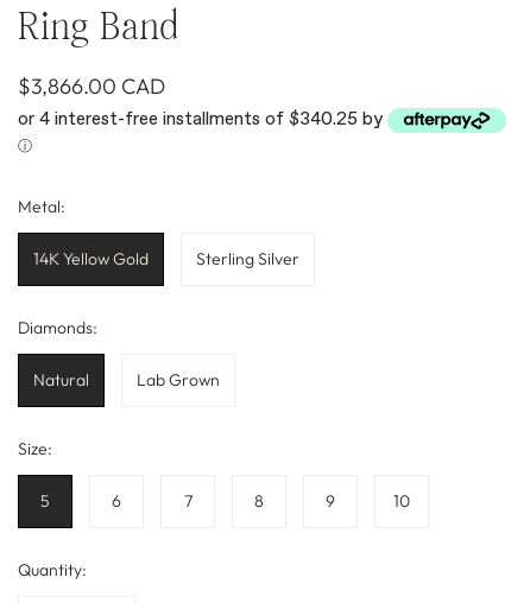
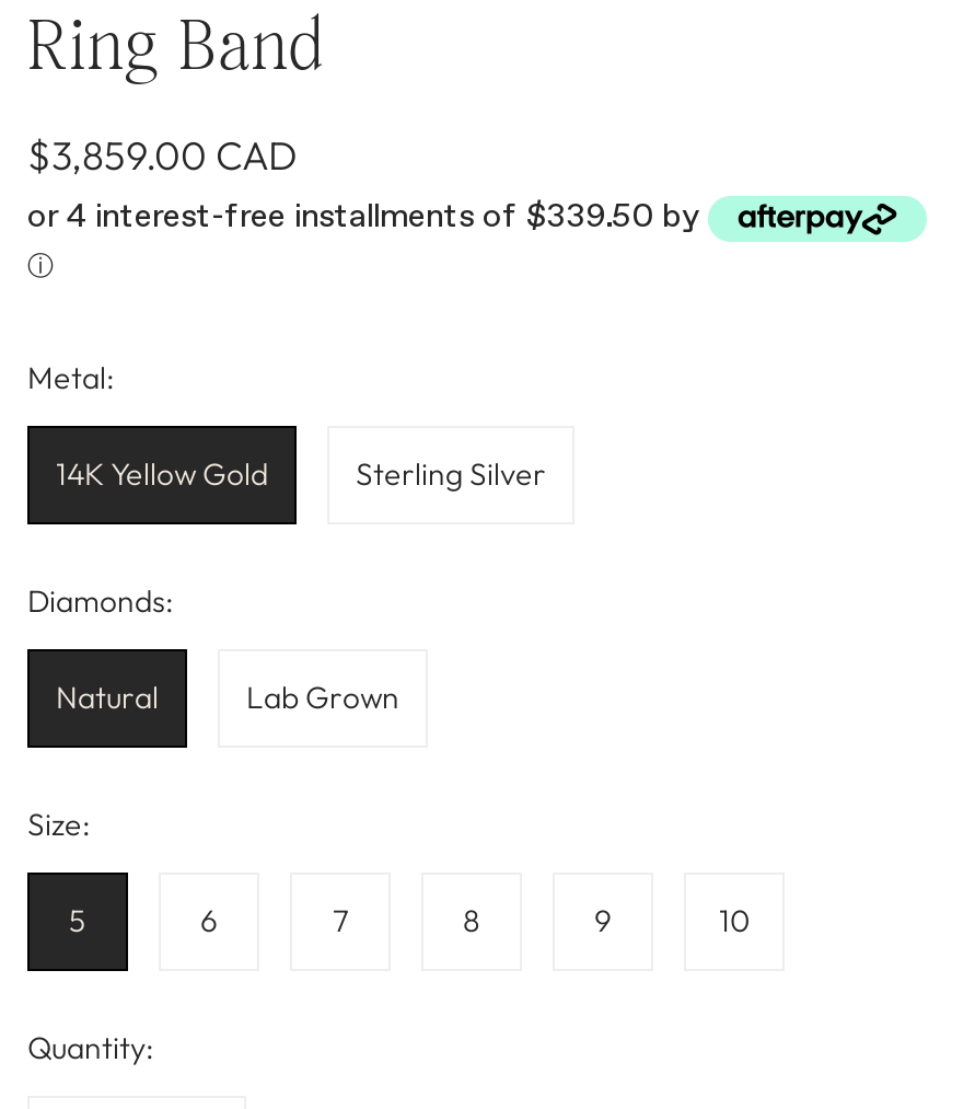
- $3,866.00 CAD
+ $3,859.00 CAD

- or 4 interest-free installments of $340.25 by
+ or 4 interest-free installments of $339.50 by
